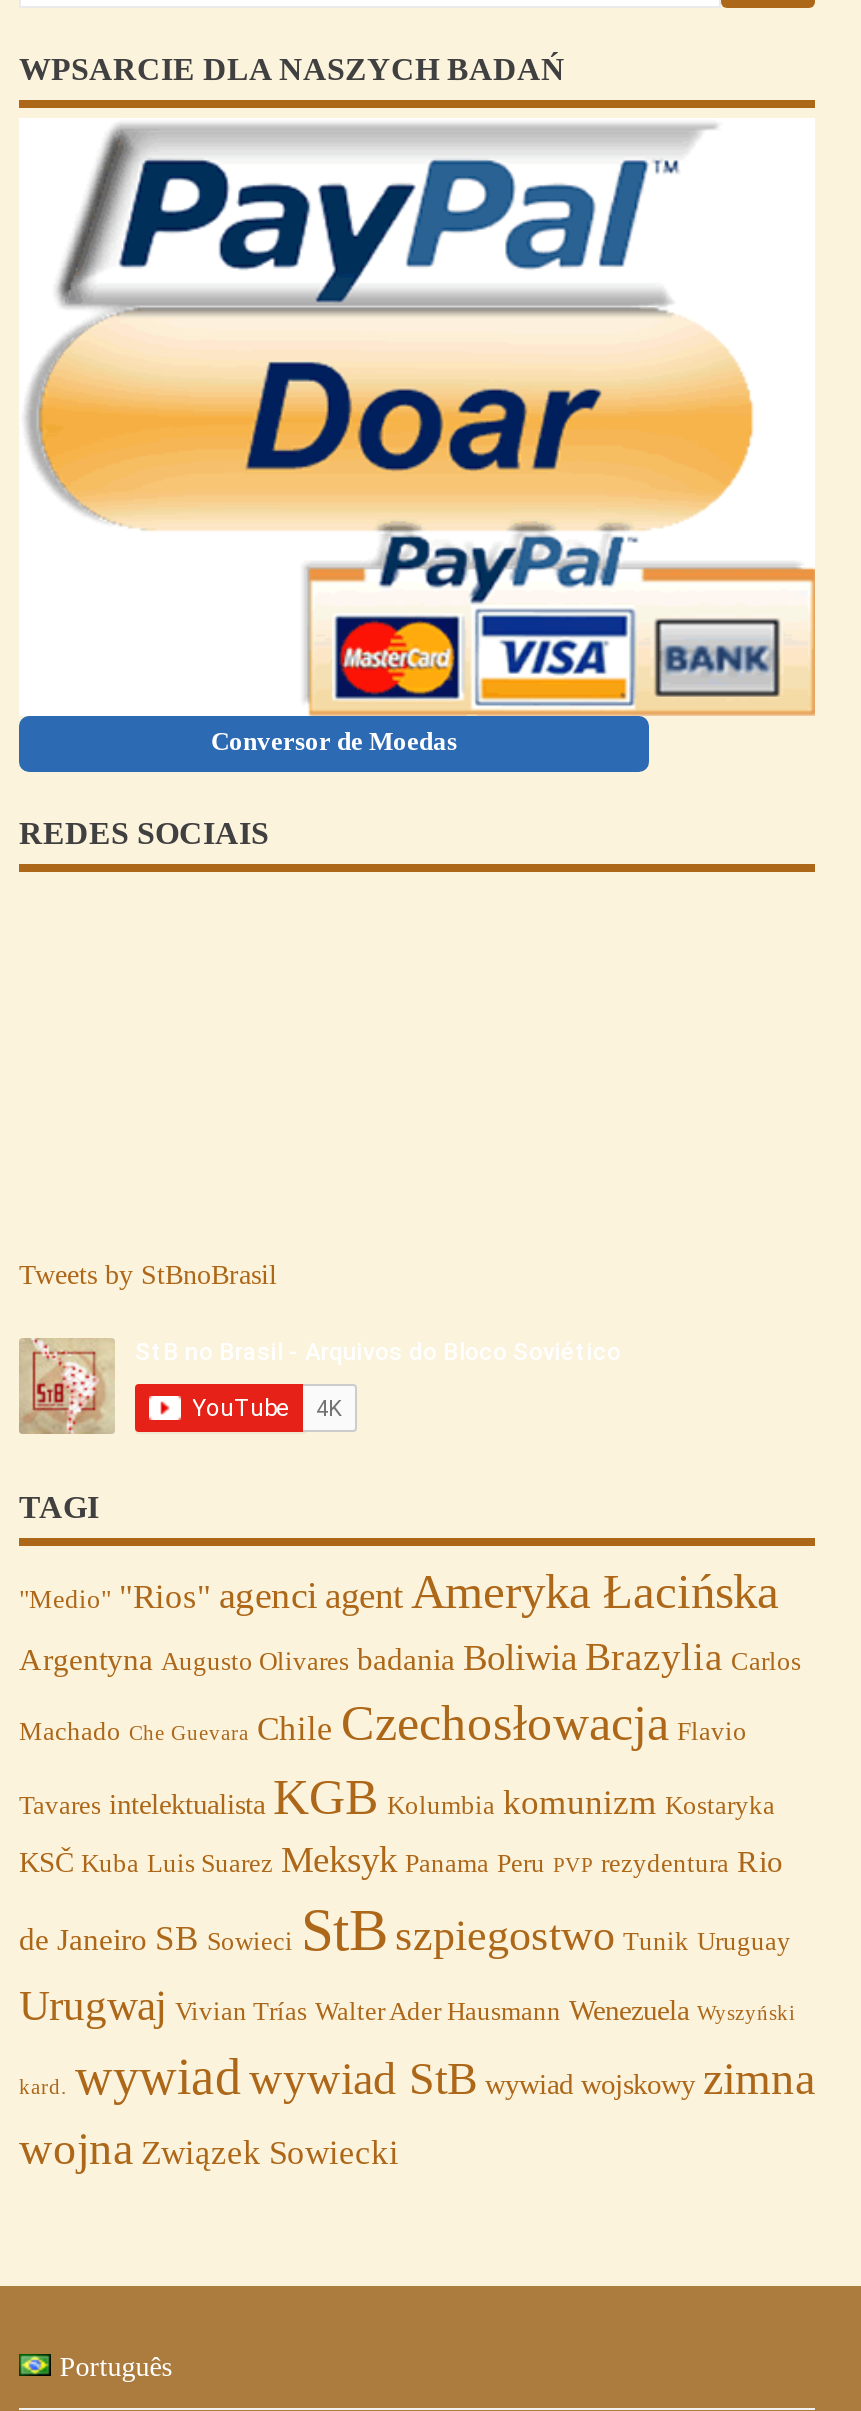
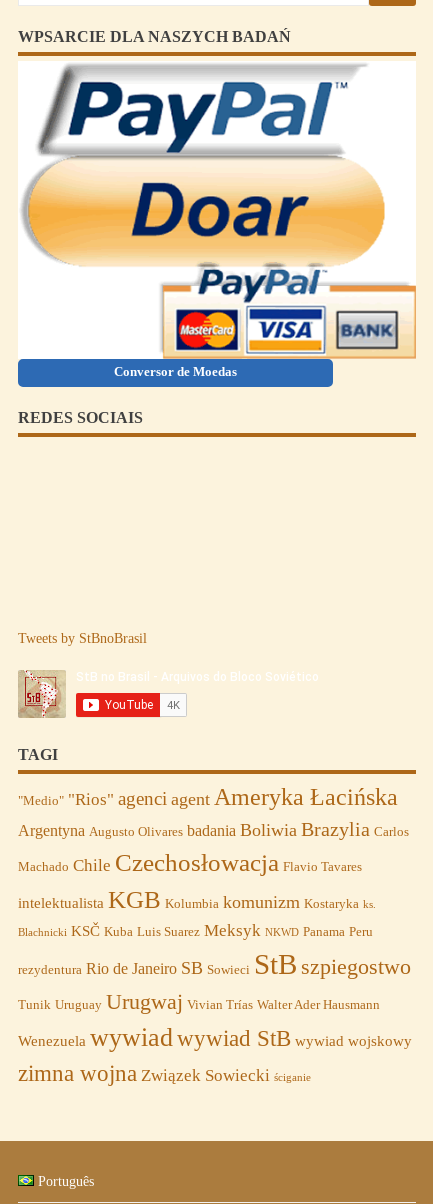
- Machado Che Guevara Chile Czechosłowacja Flavio
- Tavares intelektualista KGB Kolumbia komunizm Kostaryka
- KSČ Kuba Luis Suarez Meksyk Panama Peru PVP rezydentura Rio
- de Janeiro SB Sowieci StB szpiegostwo Tunik Uruguay
- Urugwaj Vivian Trías Walter Ader Hausmann Wenezuela Wyszyński
- kard. wywiad wywiad StB wywiad wojskowy zimna
- wojna Związek Sowiecki
+ Machado Chile Czechosłowacja Flavio Tavares
+ intelektualista KGB Kolumbia komunizm Kostaryka ks.
+ Blachnicki KSČ Kuba Luis Suarez Meksyk NKWD Panama Peru
+ rezydentura Rio de Janeiro SB Sowieci StB szpiegostwo
+ Tunik Uruguay Urugwaj Vivian Trías Walter Ader Hausmann
+ Wenezuela wywiad wywiad StB wywiad wojskowy
+ zimna wojna Związek Sowiecki ściganie
